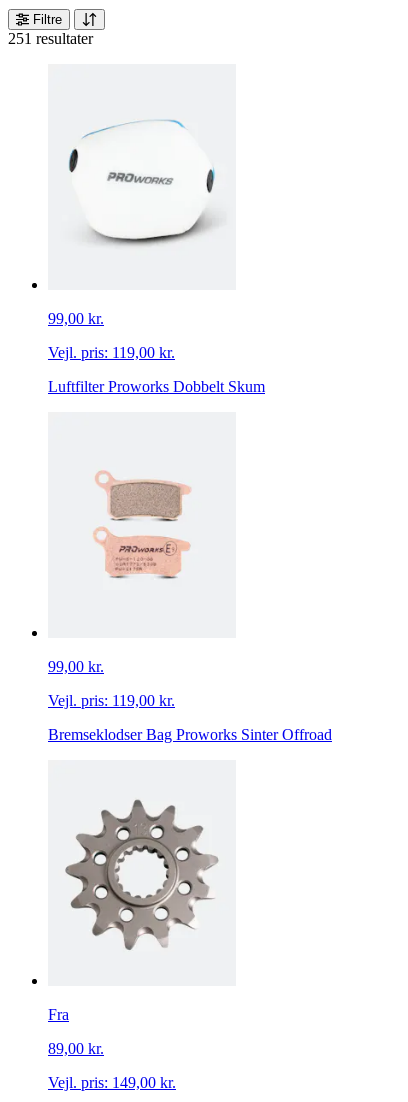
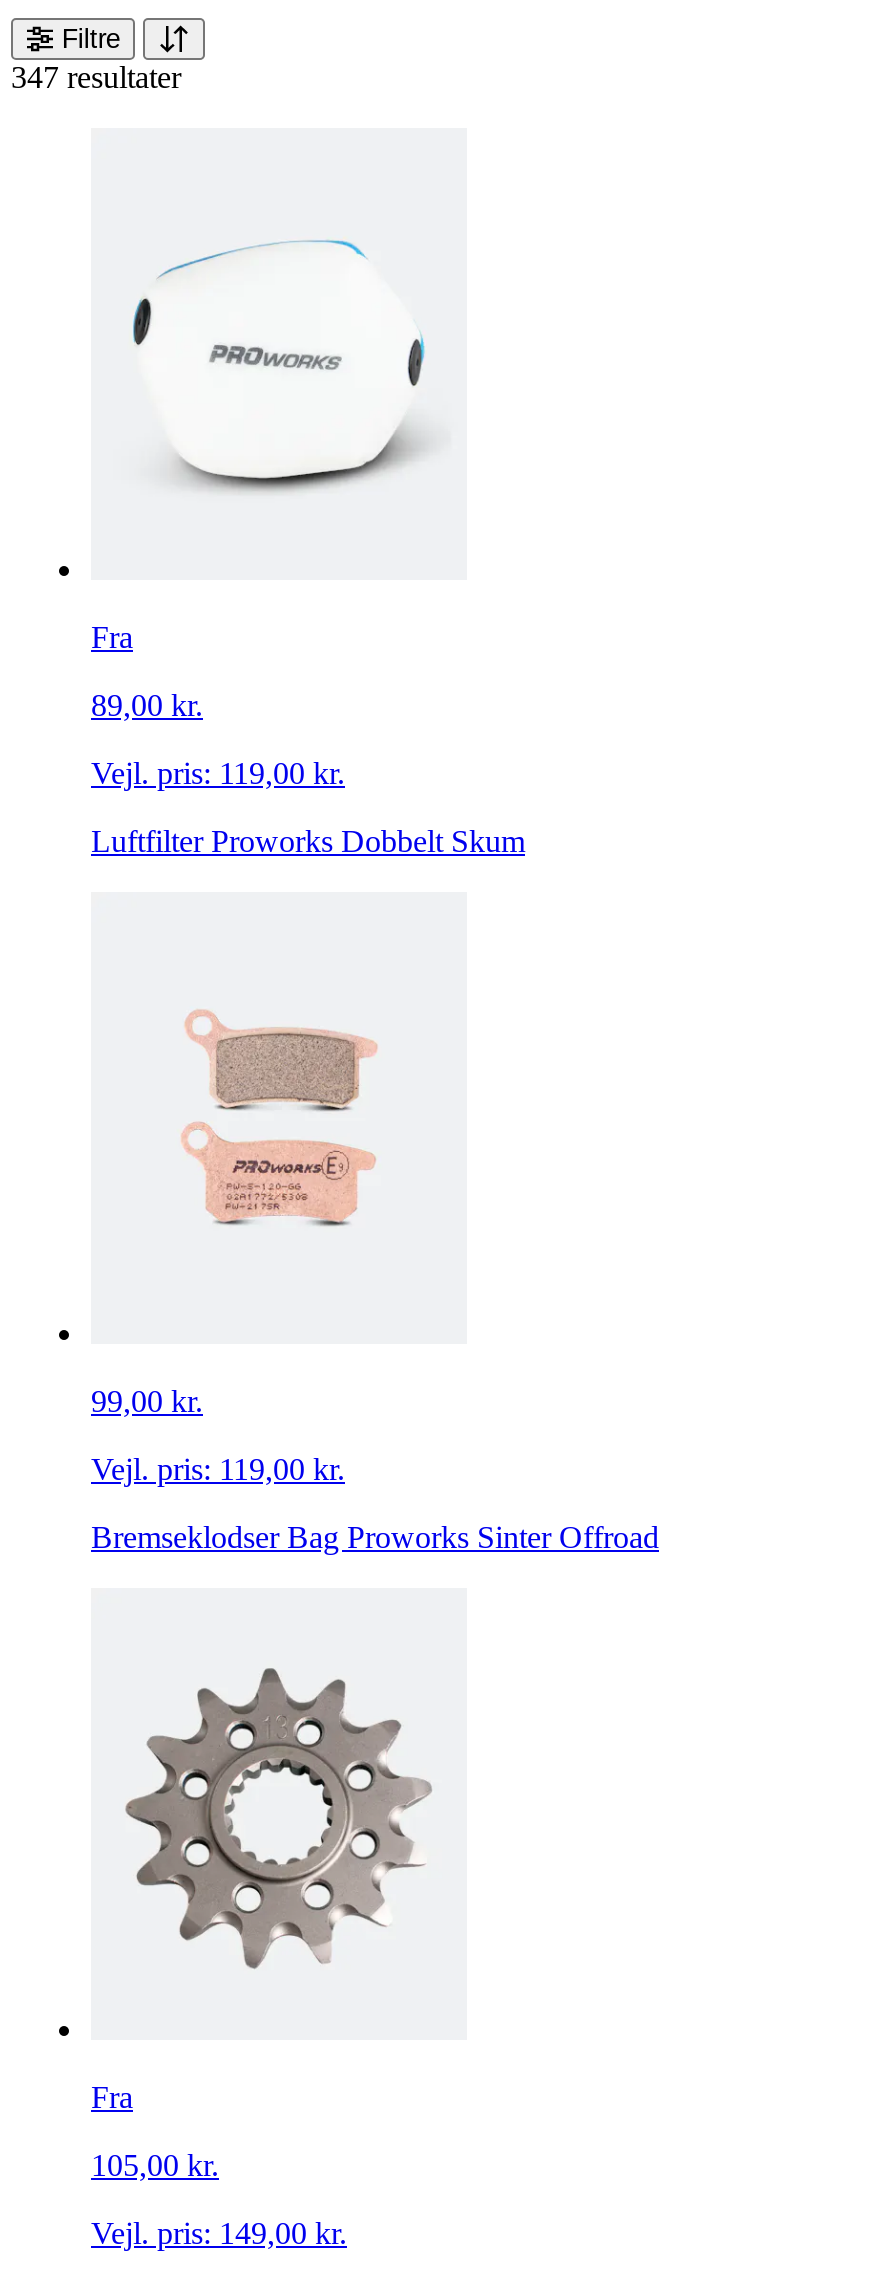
- 251 resultater
+ 347 resultater

- 99,00 kr.
+ Fra
+ 89,00 kr.

- 89,00 kr.
+ 105,00 kr.
